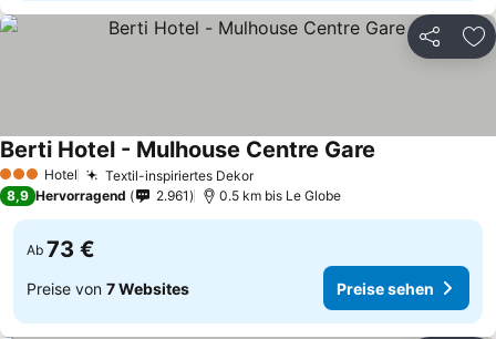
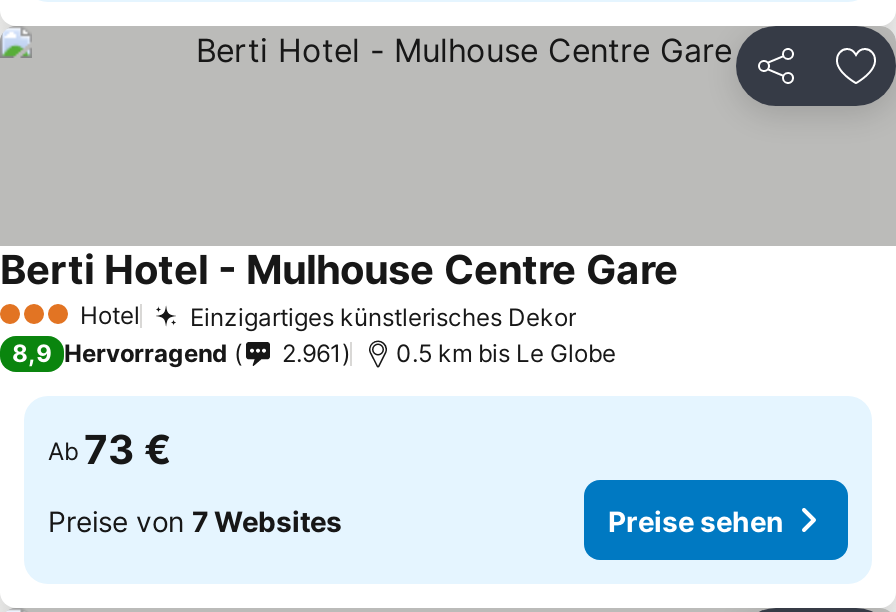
- Textil-inspiriertes Dekor
+ Einzigartiges künstlerisches Dekor
